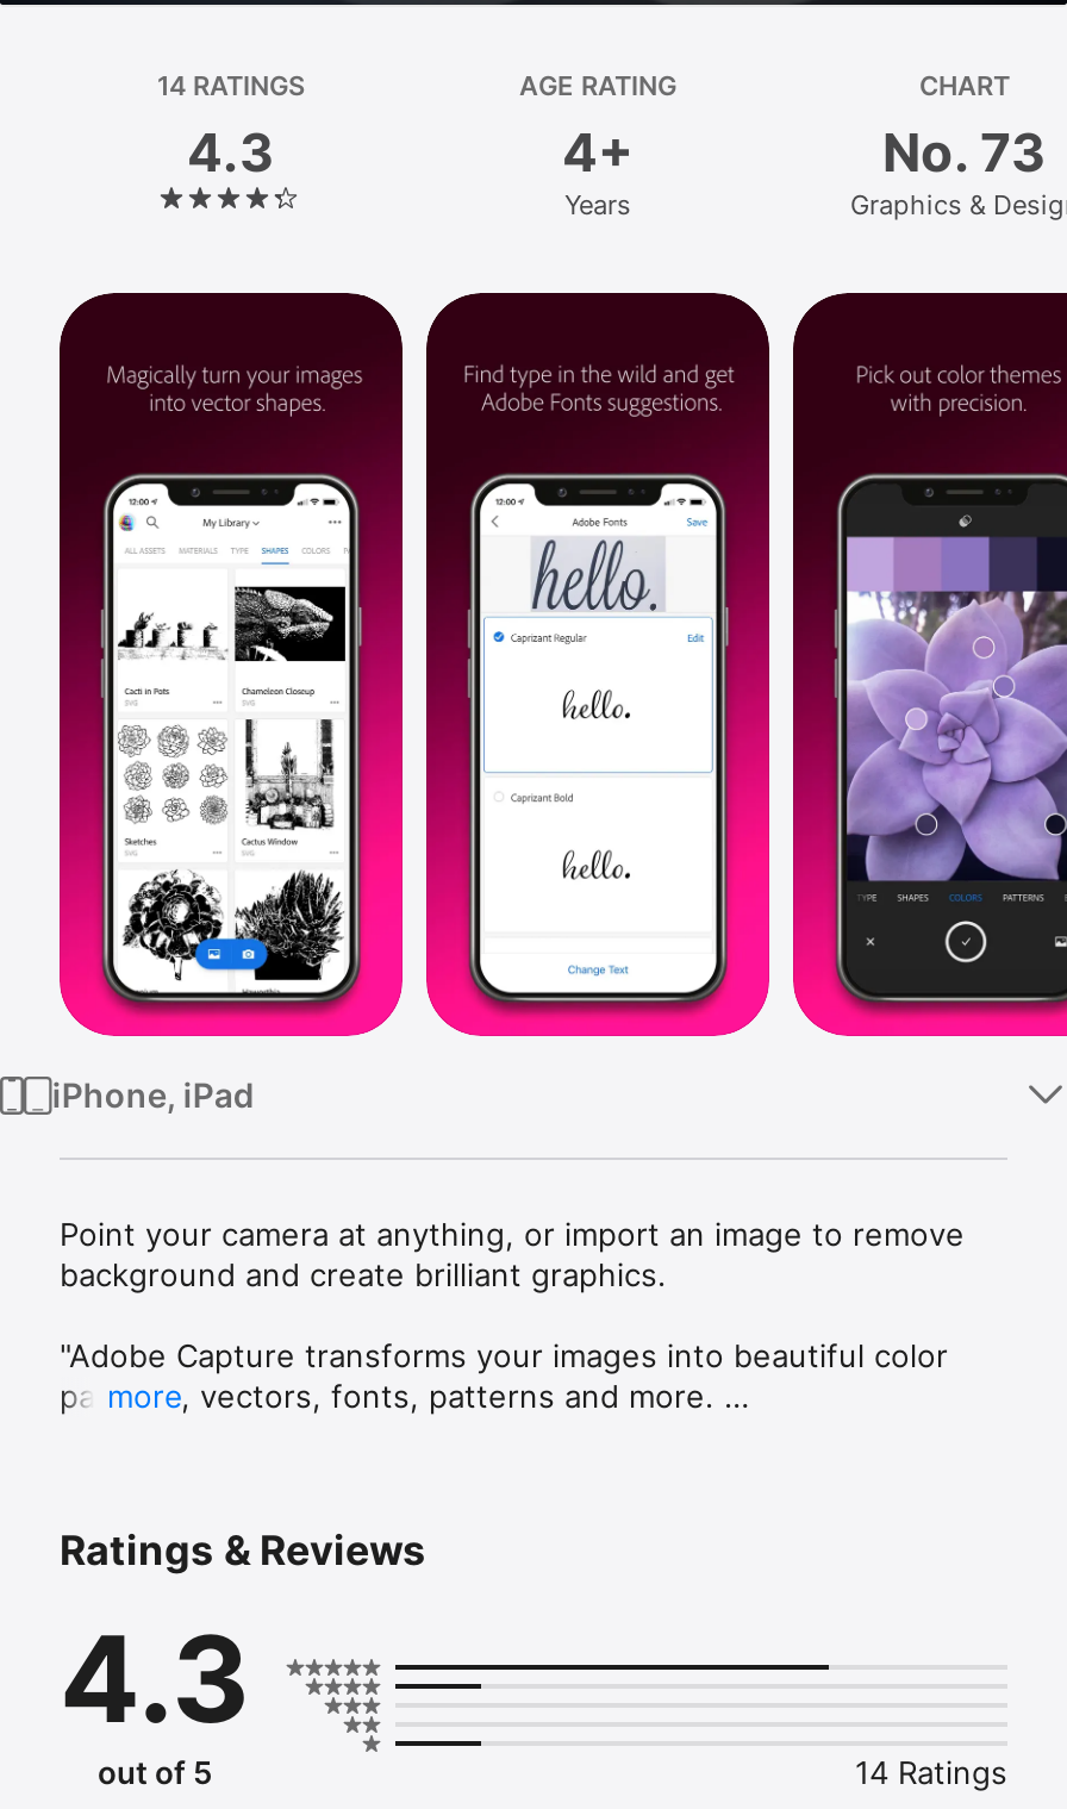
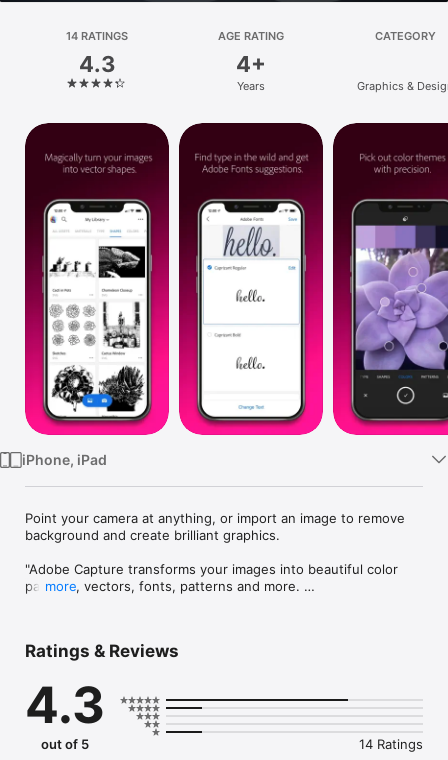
- CHART
- No. 73
+ CATEGORY
